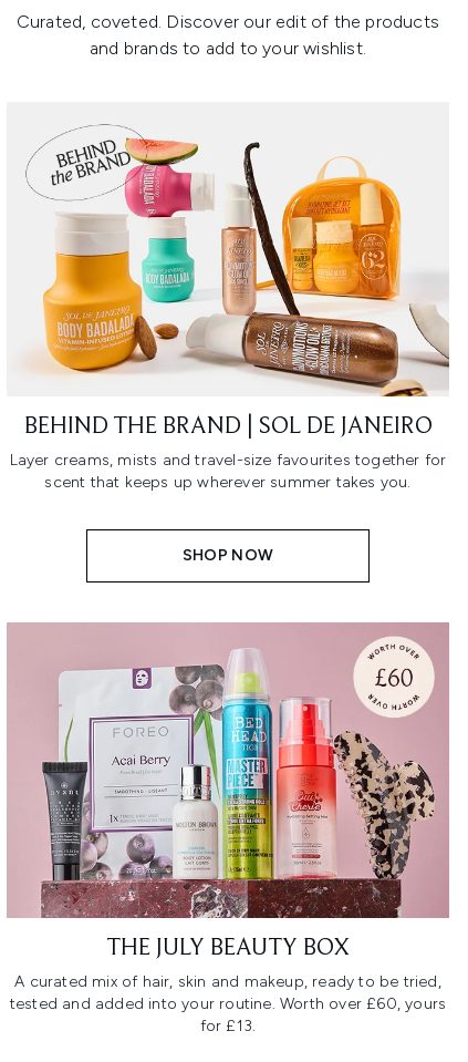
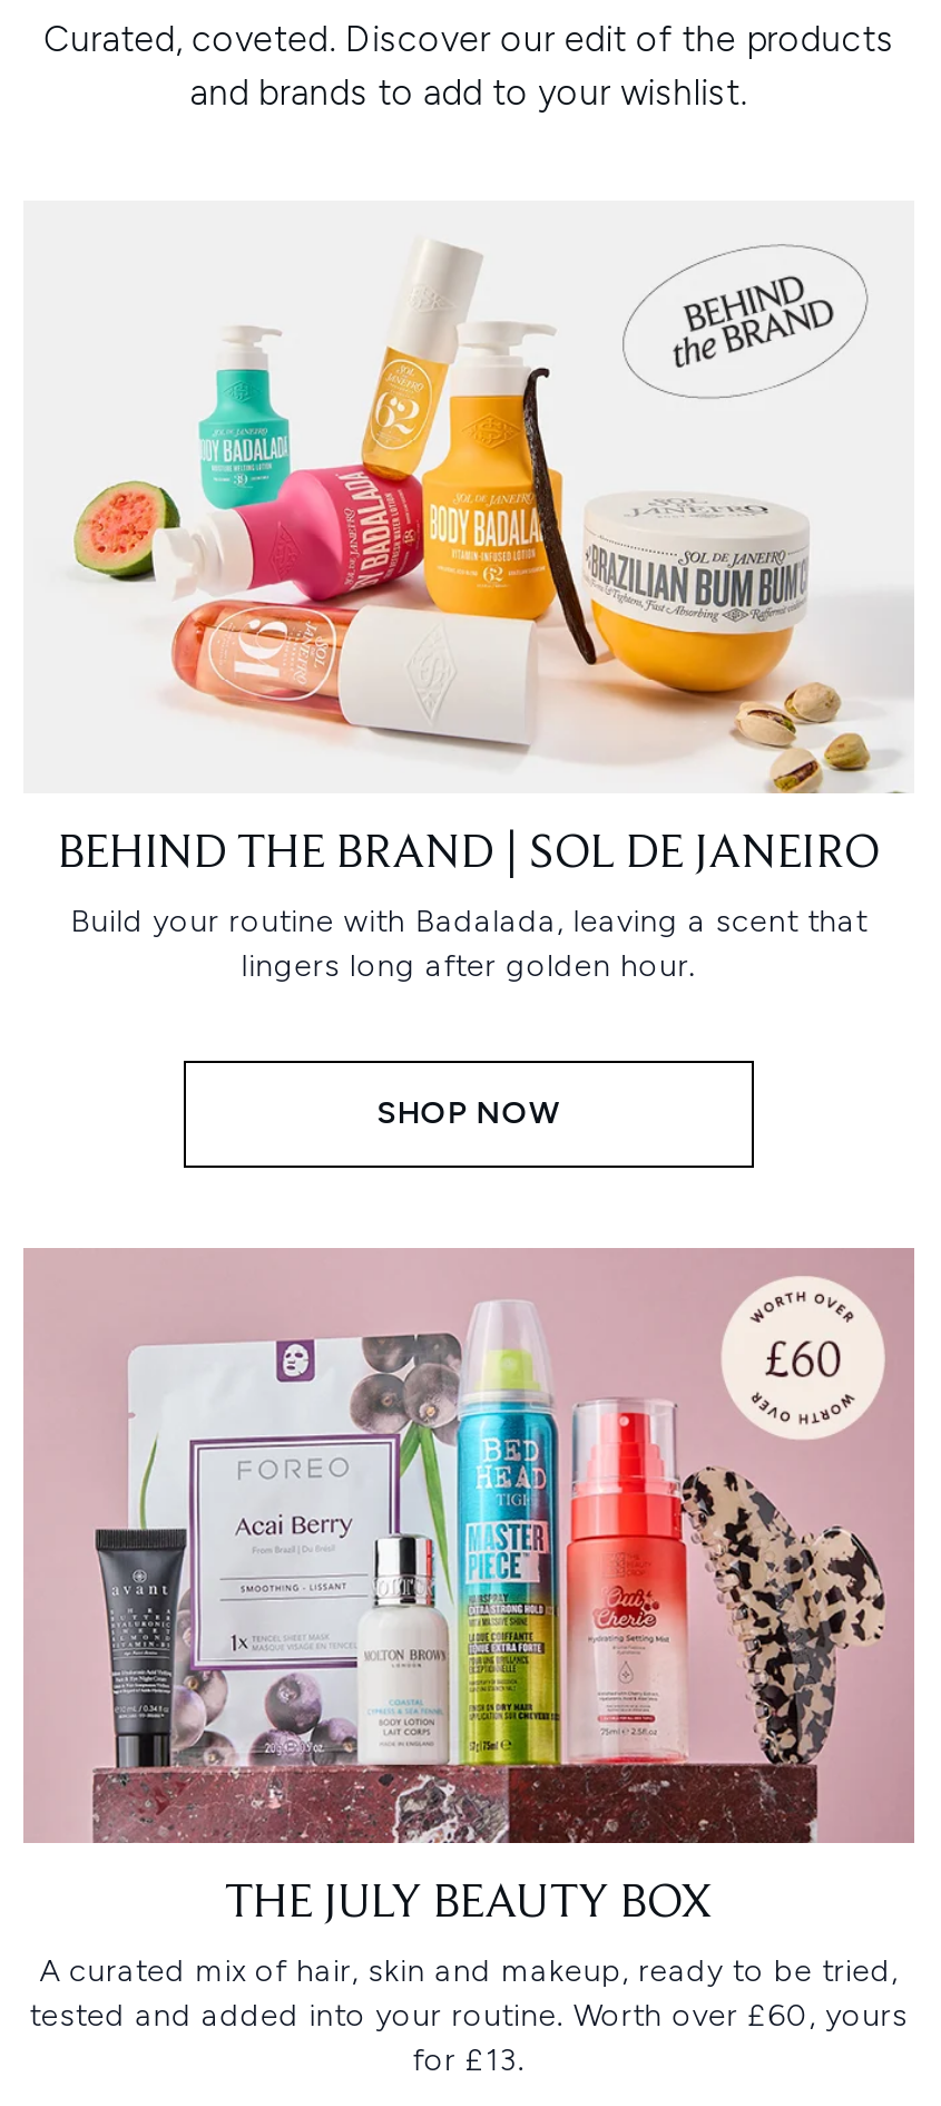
- [image]
+ [image]

- Layer creams, mists and travel-size favourites together for
- scent that keeps up wherever summer takes you.
+ Build your routine with Badalada, leaving a scent that
+ lingers long after golden hour.
